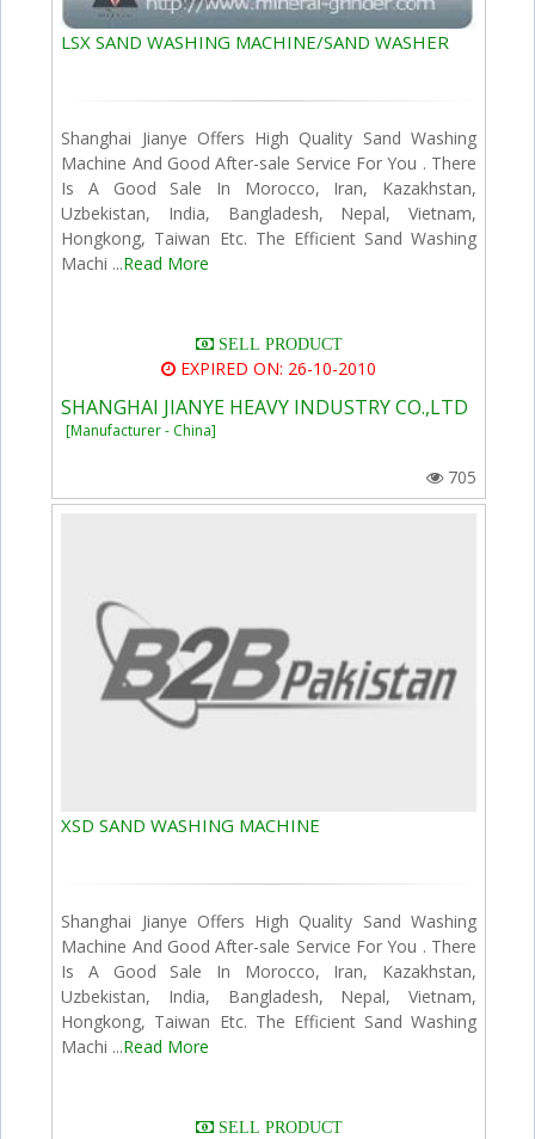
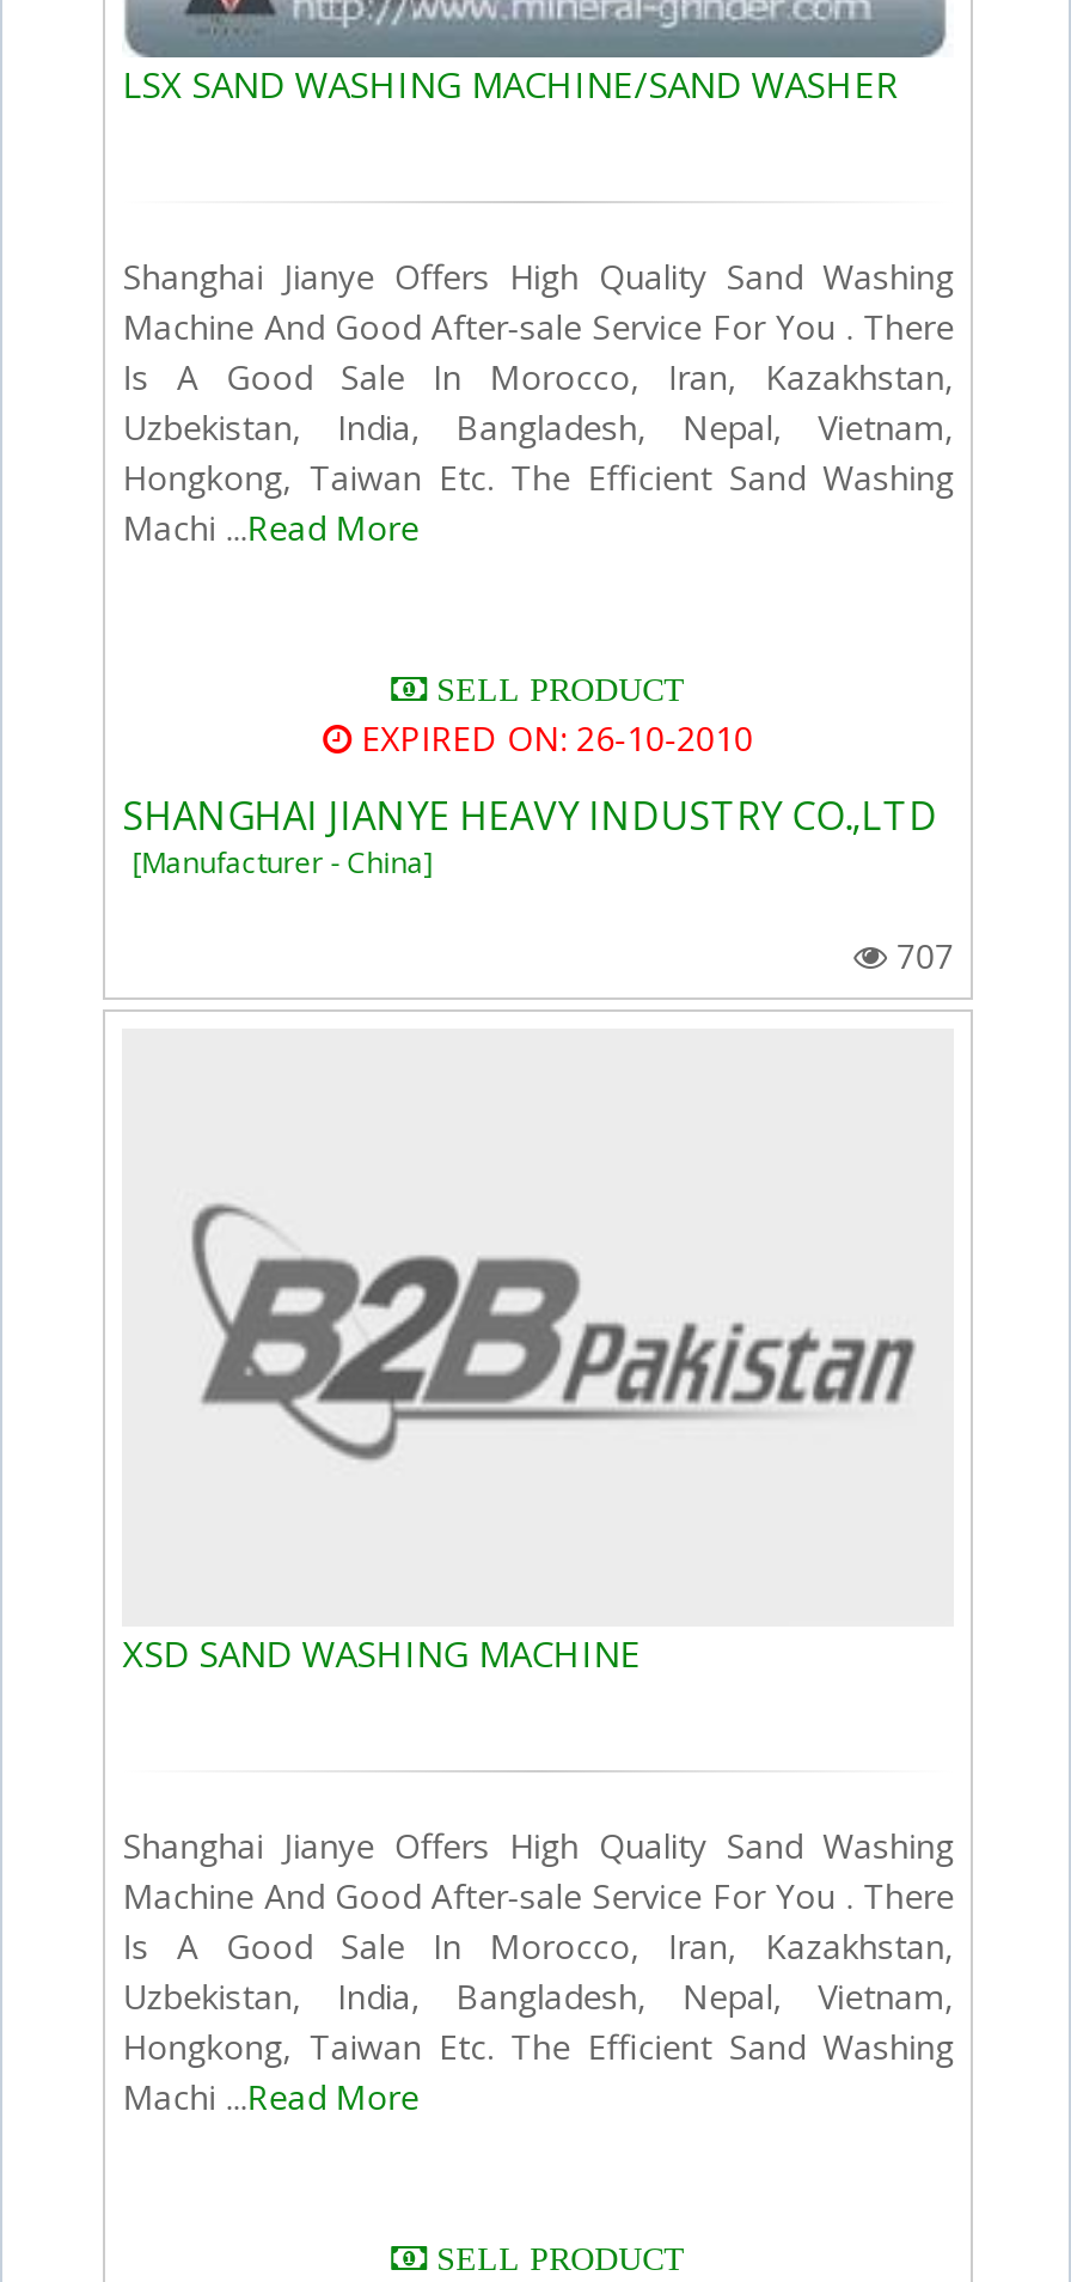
- 705
+ 707
